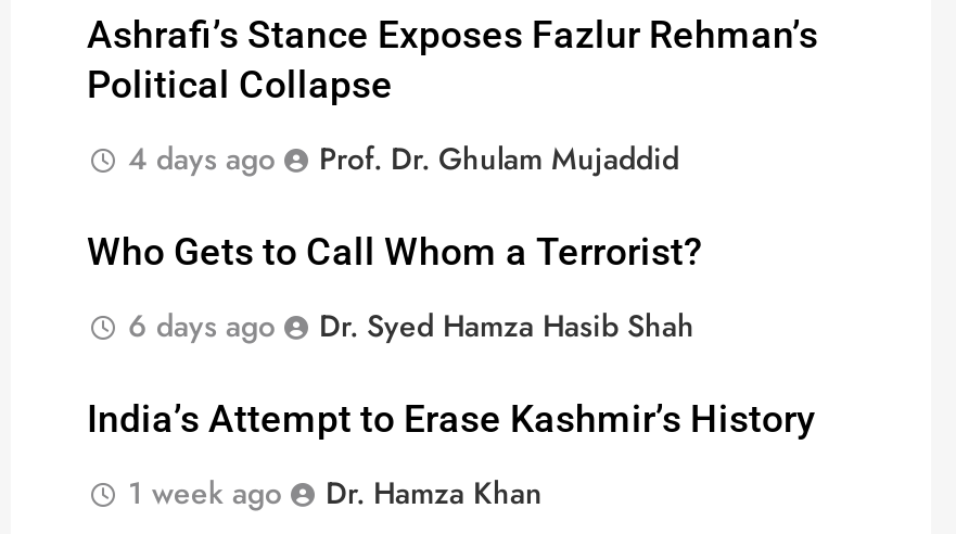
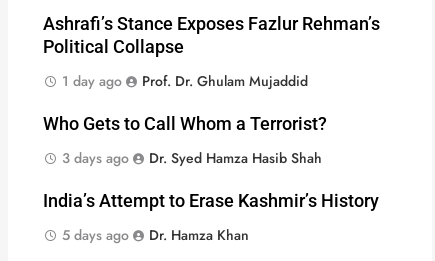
- 4 days ago Prof. Dr. Ghulam Mujaddid
+ 1 day ago Prof. Dr. Ghulam Mujaddid

- 6 days ago Dr. Syed Hamza Hasib Shah
+ 3 days ago Dr. Syed Hamza Hasib Shah

- 1 week ago Dr. Hamza Khan
+ 5 days ago Dr. Hamza Khan
